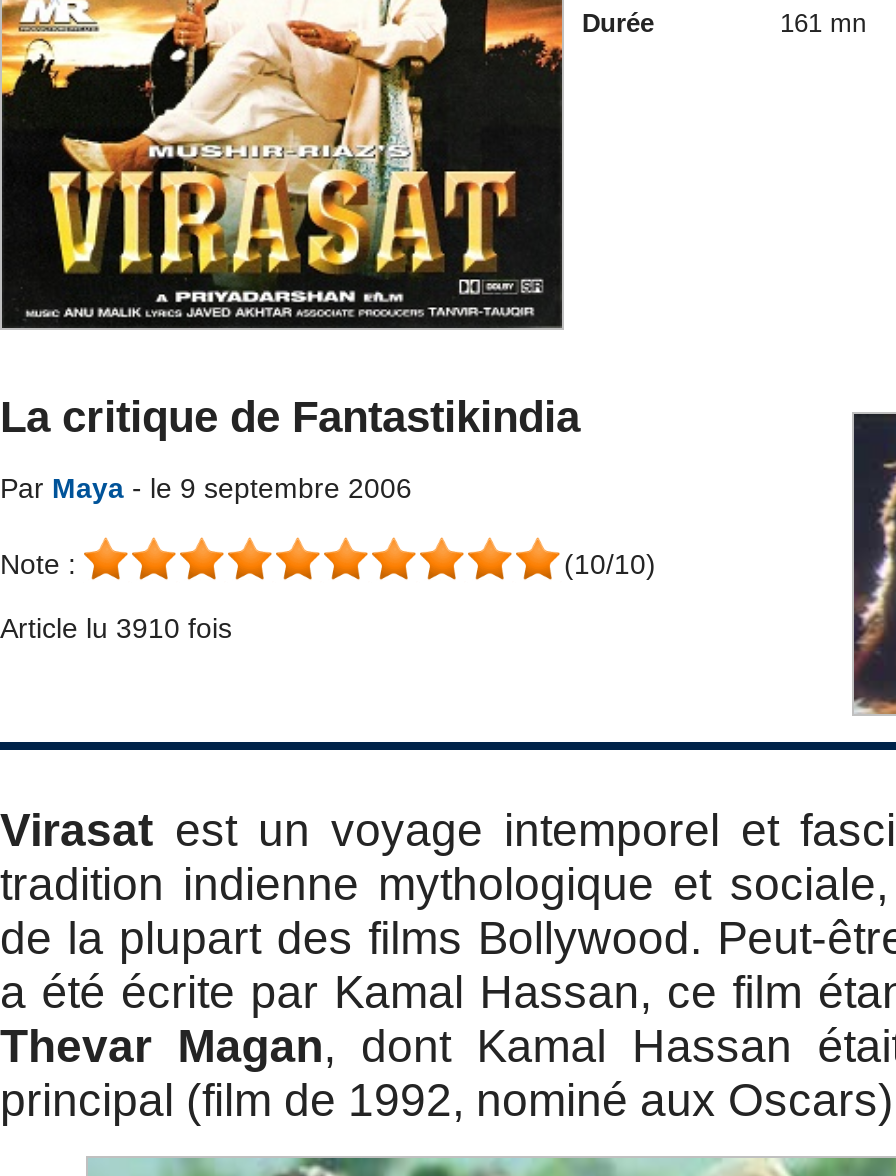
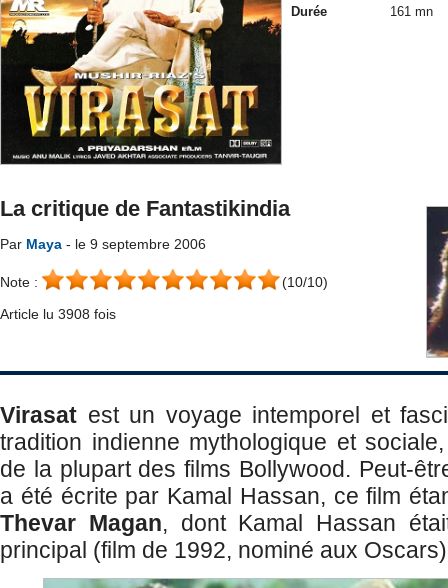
- Article lu 3910 fois
+ Article lu 3908 fois
